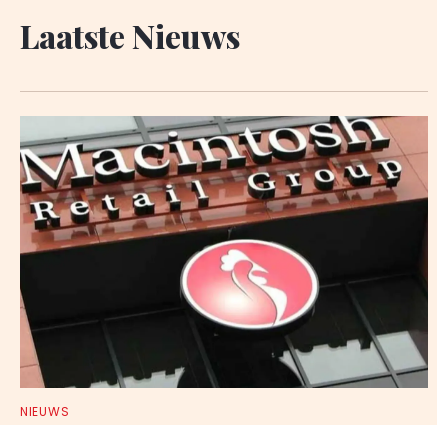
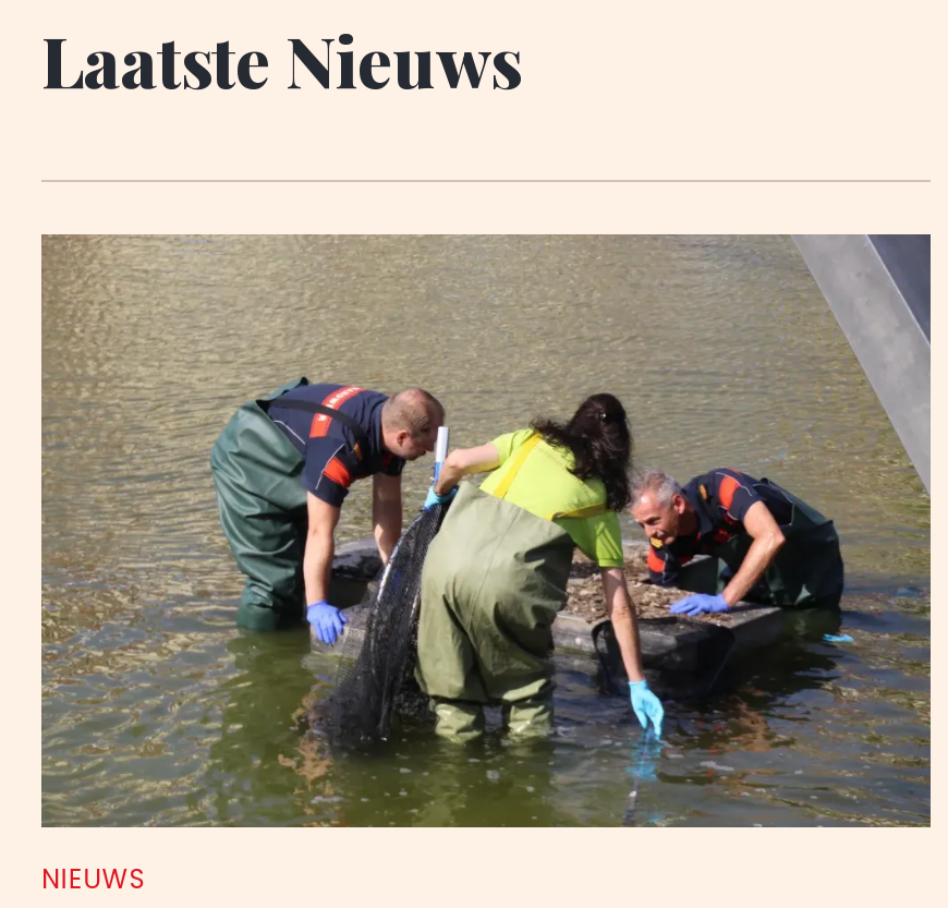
- [image]
+ [image]
